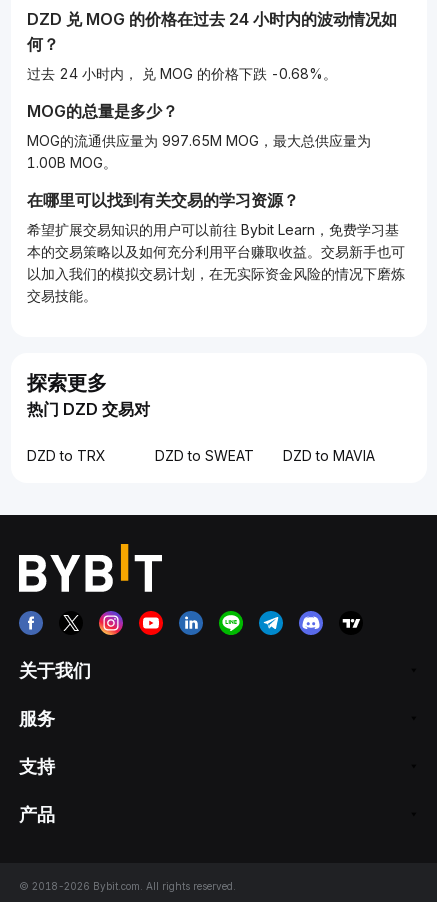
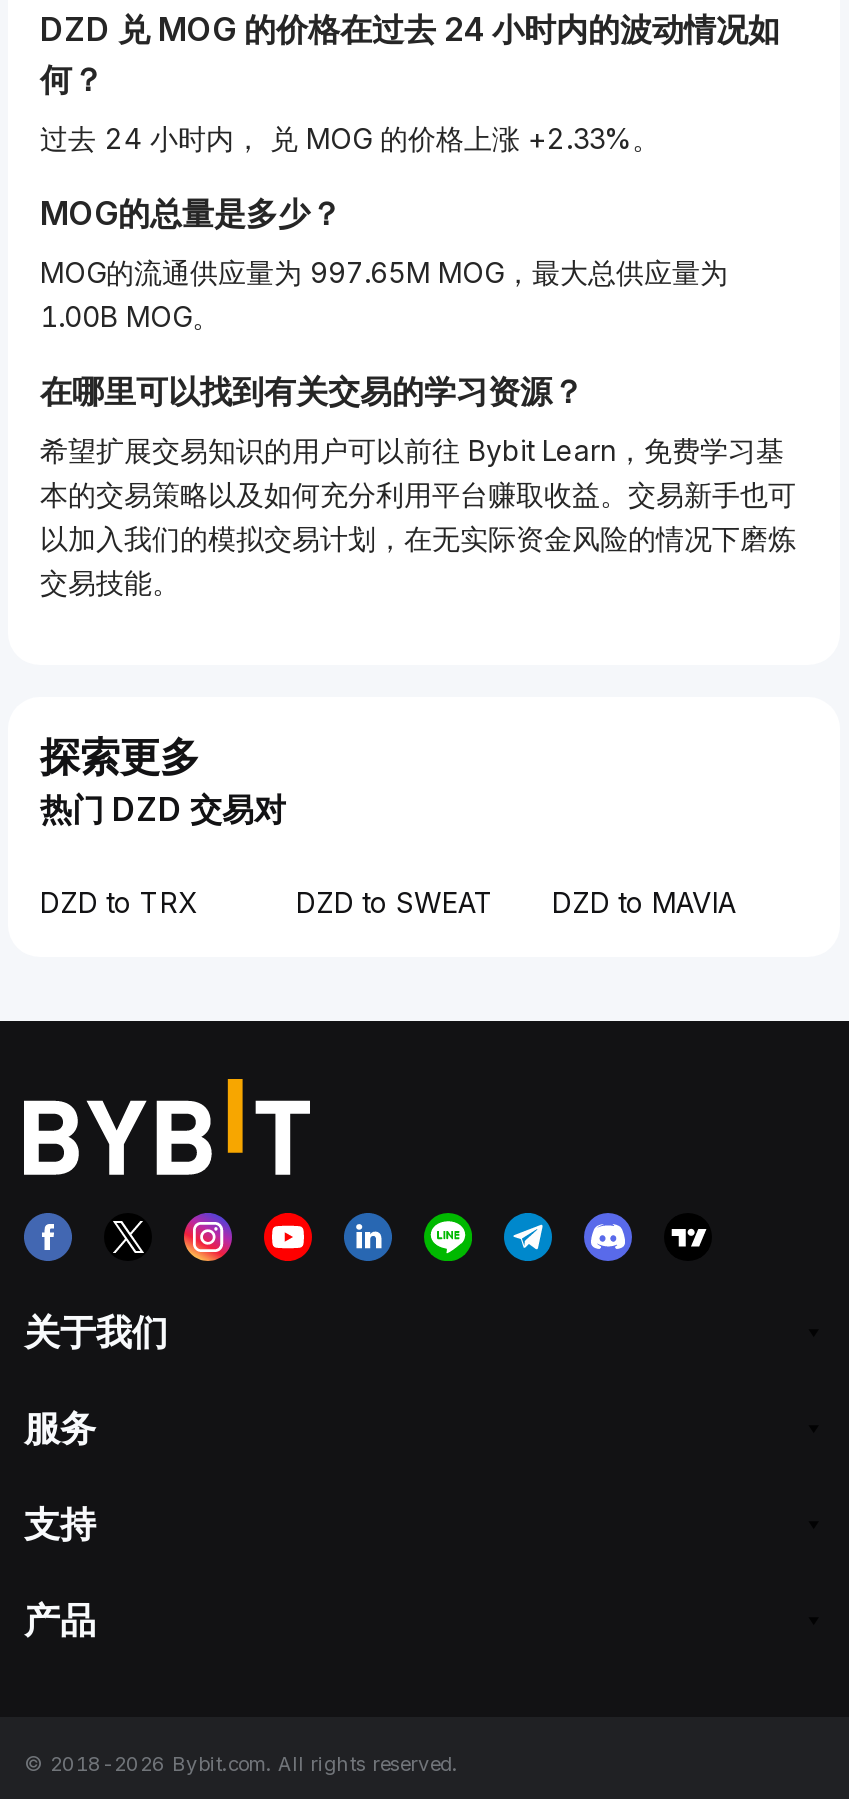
- 过去 24 小时内， 兑 MOG 的价格下跌 -0.68%。
+ 过去 24 小时内， 兑 MOG 的价格上涨 +2.33%。
